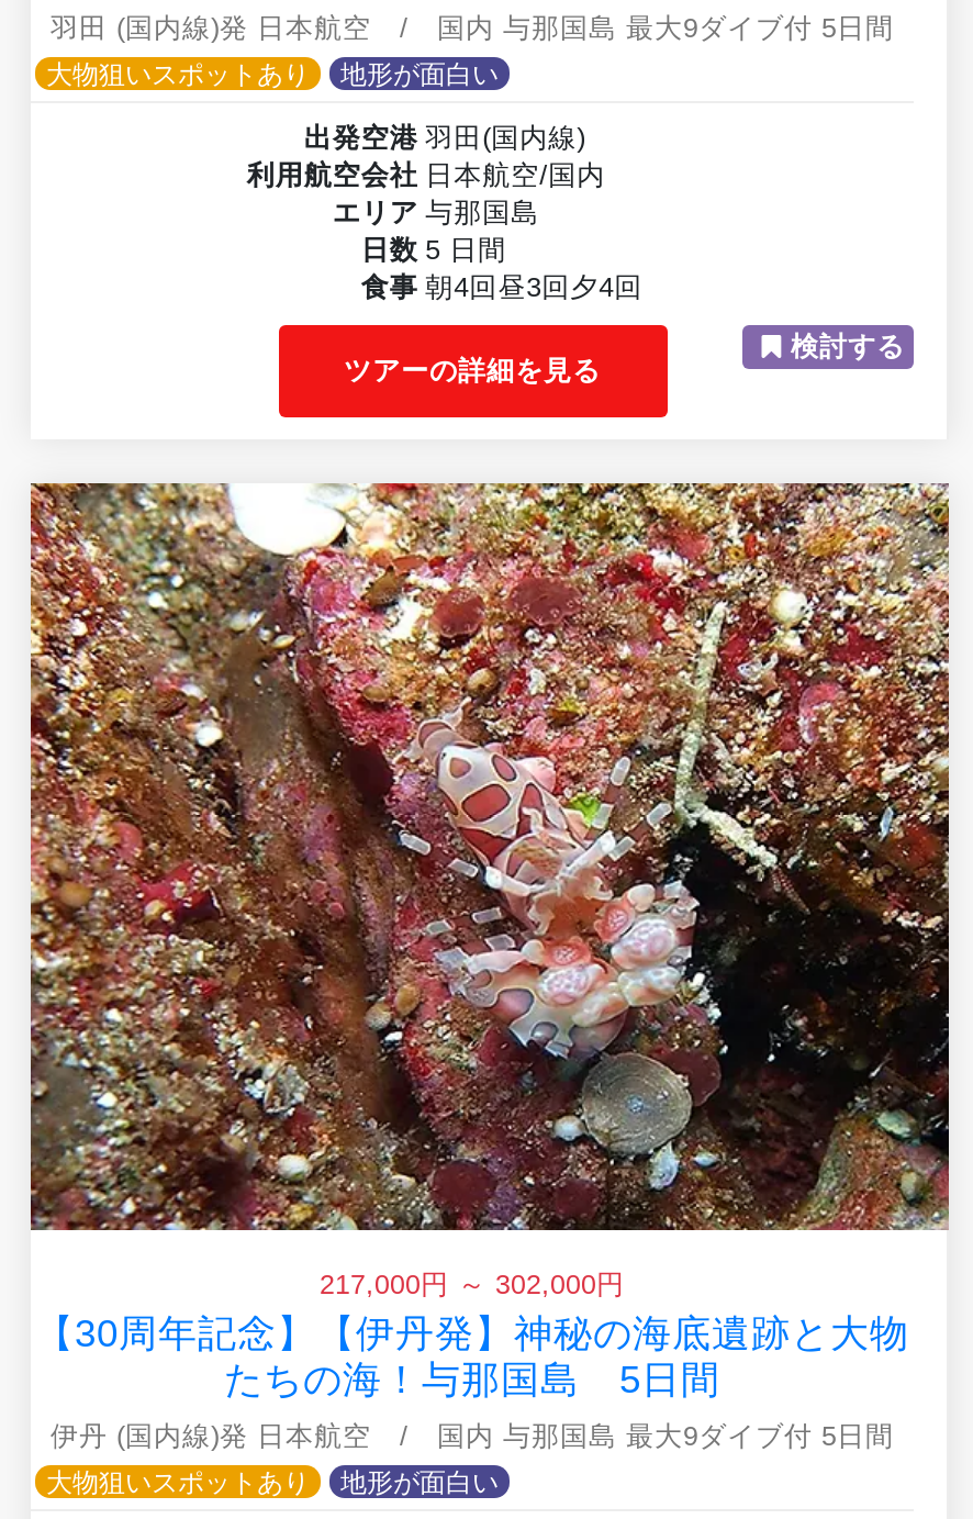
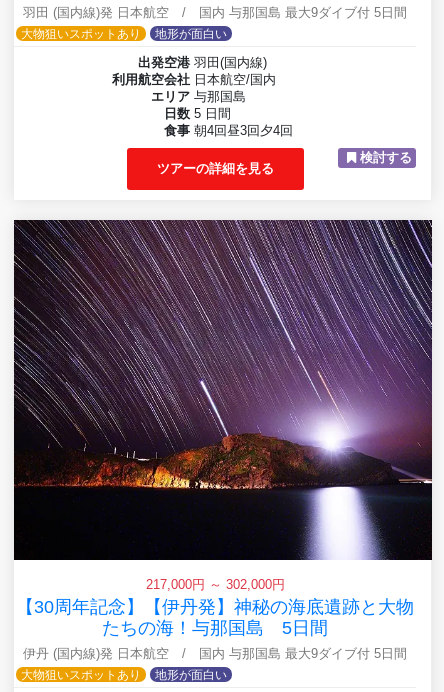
- [image]
+ [image]
